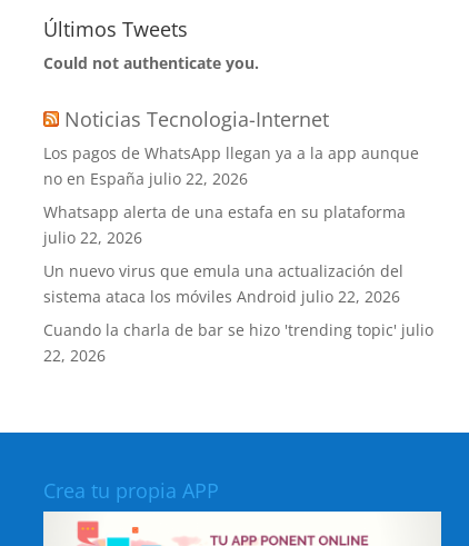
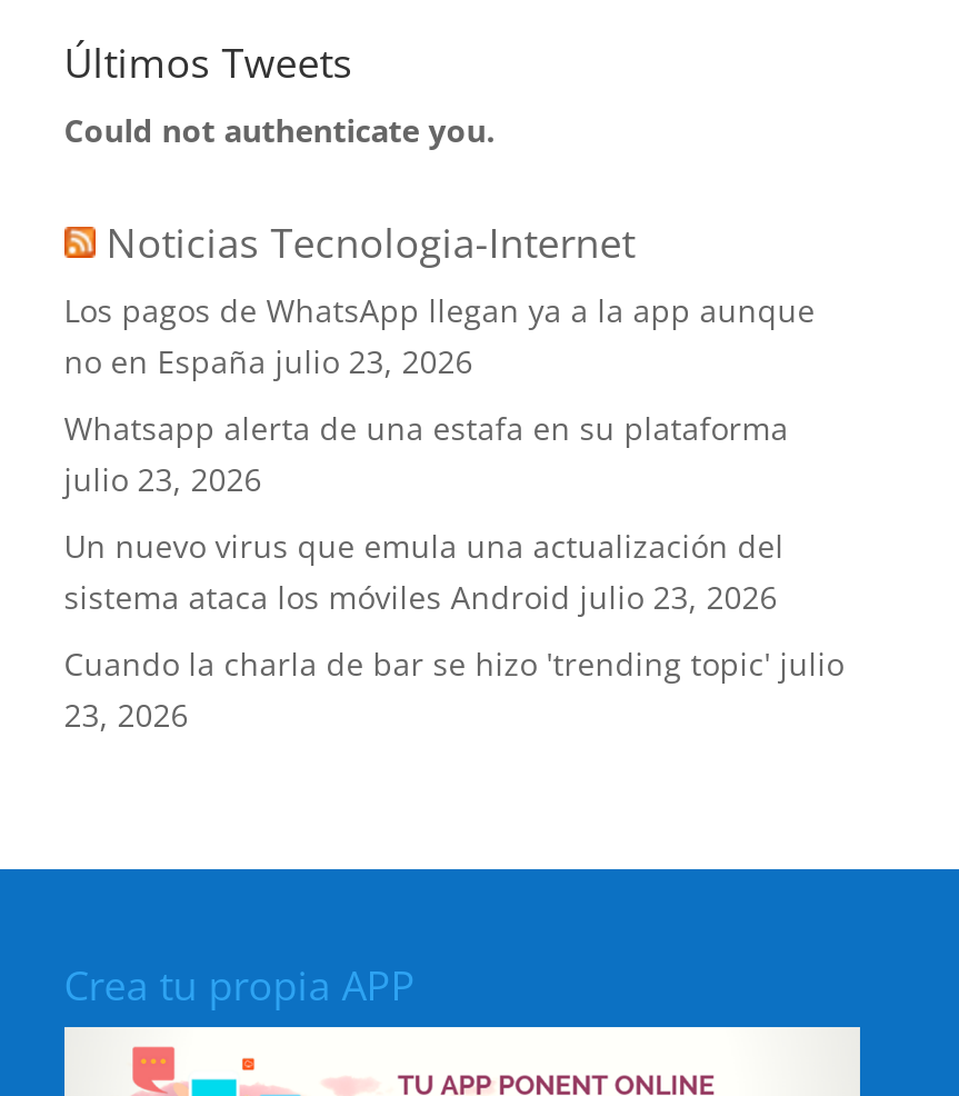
- no en España julio 22, 2026
+ no en España julio 23, 2026

- julio 22, 2026
+ julio 23, 2026

- sistema ataca los móviles Android julio 22, 2026
+ sistema ataca los móviles Android julio 23, 2026

- 22, 2026
+ 23, 2026
